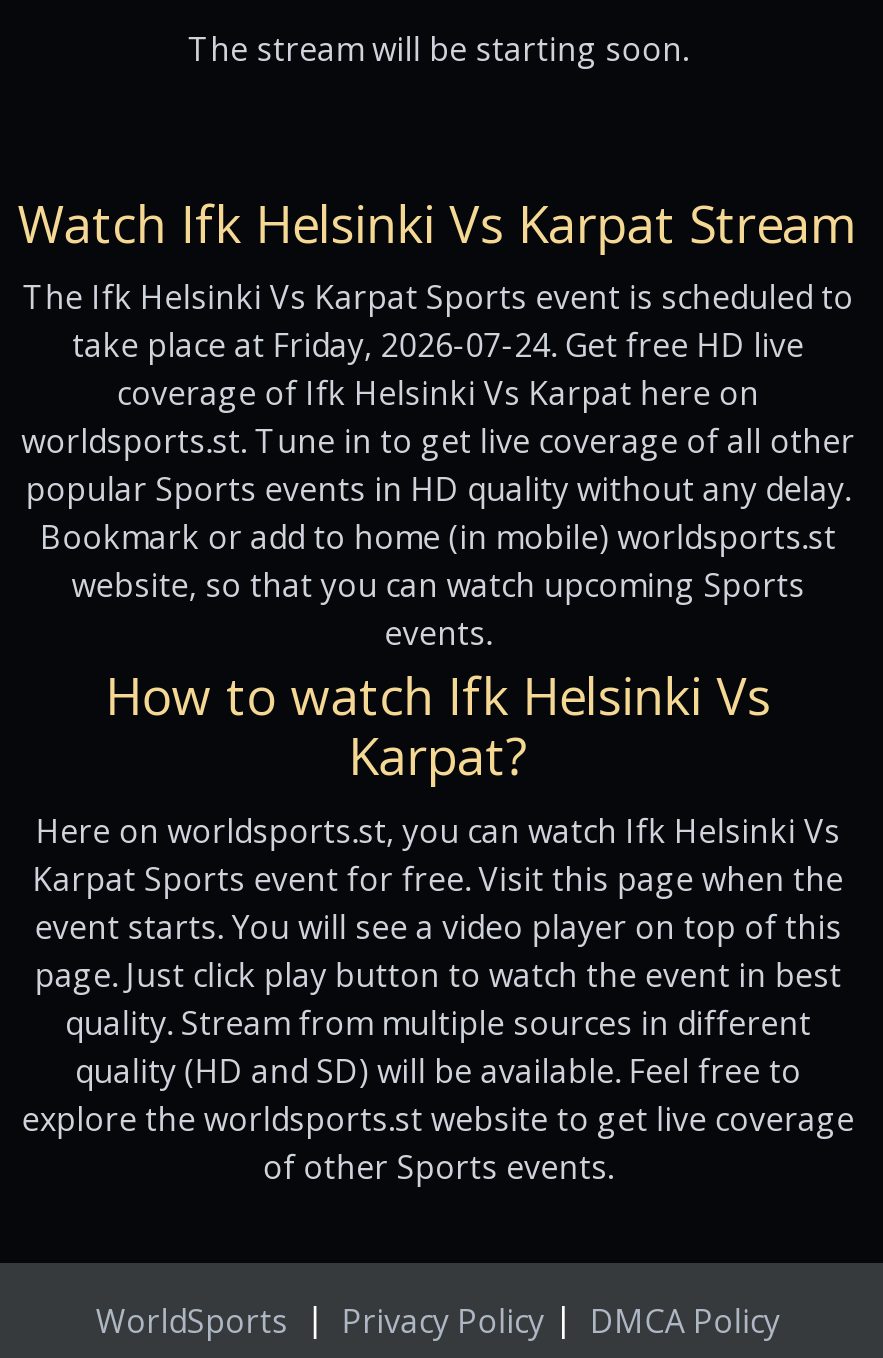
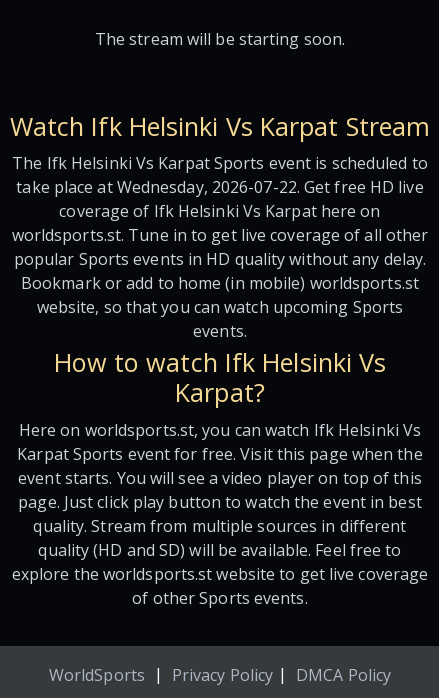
- take place at Friday, 2026-07-24. Get free HD live
+ take place at Wednesday, 2026-07-22. Get free HD live
